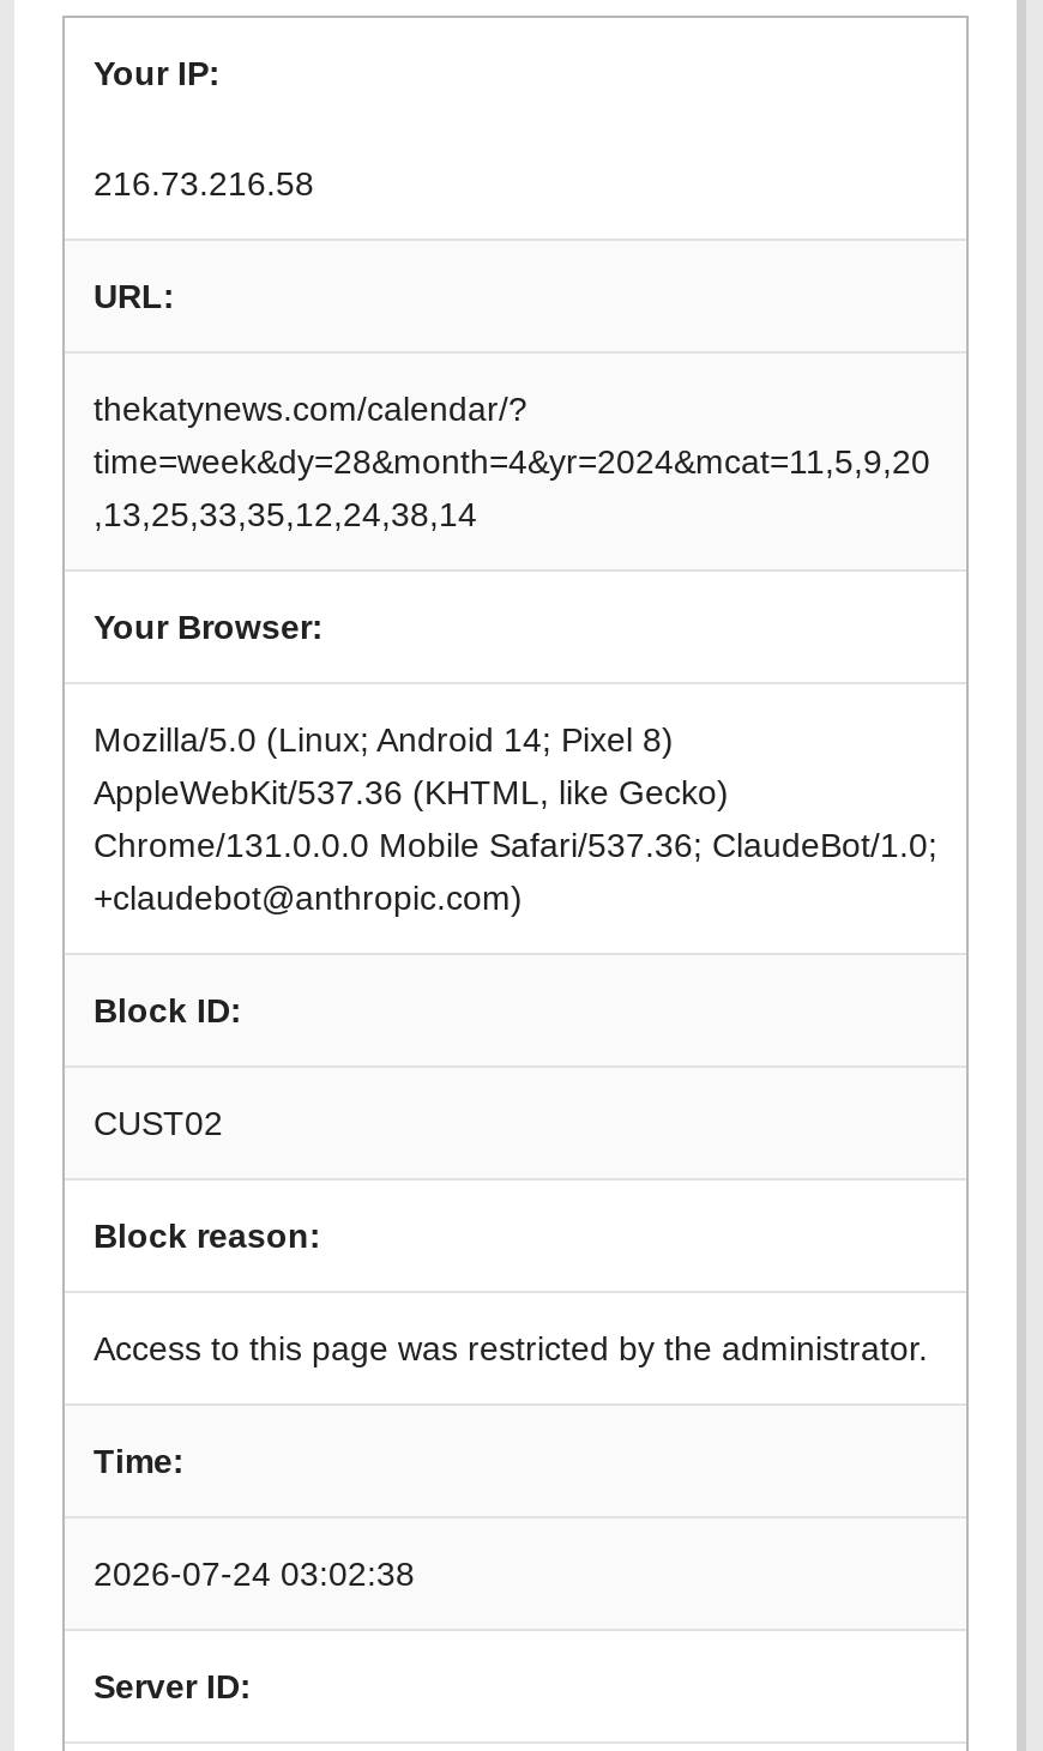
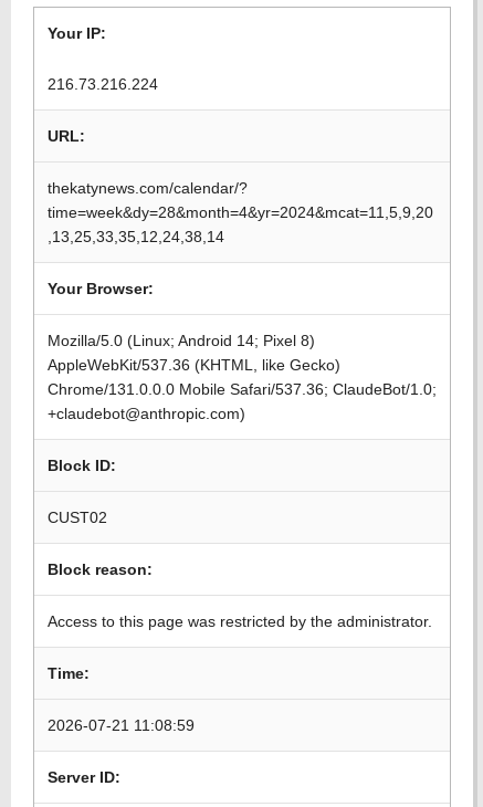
- 216.73.216.58
+ 216.73.216.224

- 2026-07-24 03:02:38
+ 2026-07-21 11:08:59
